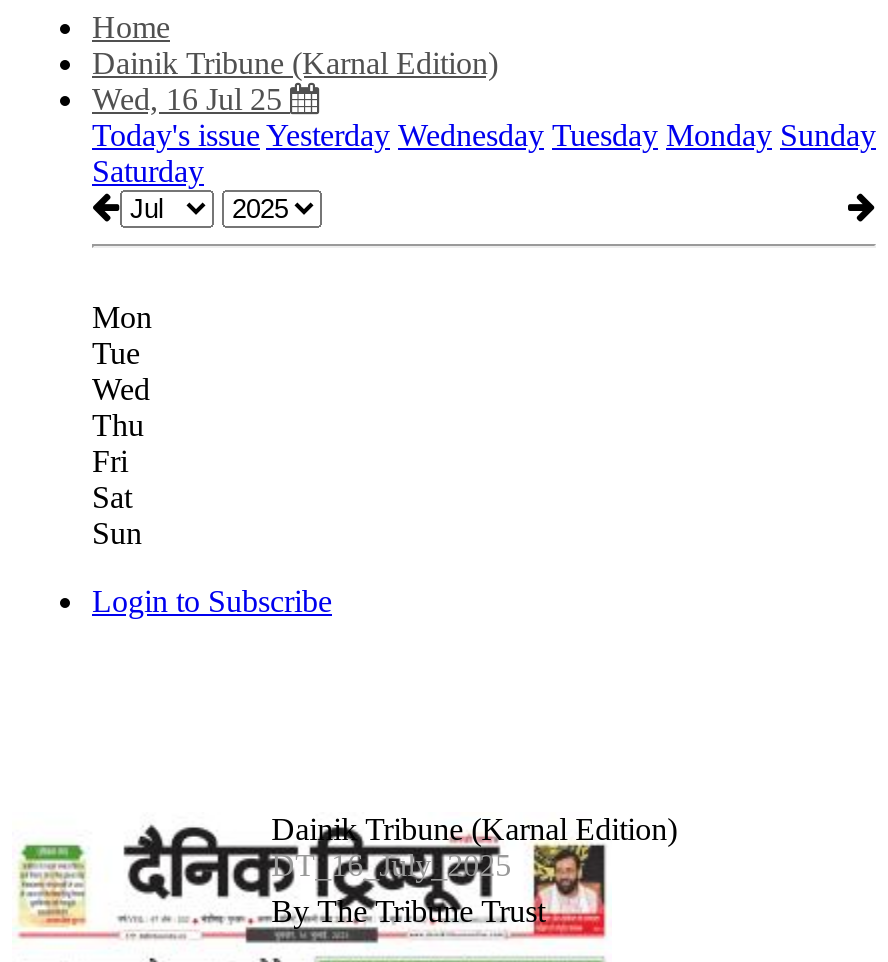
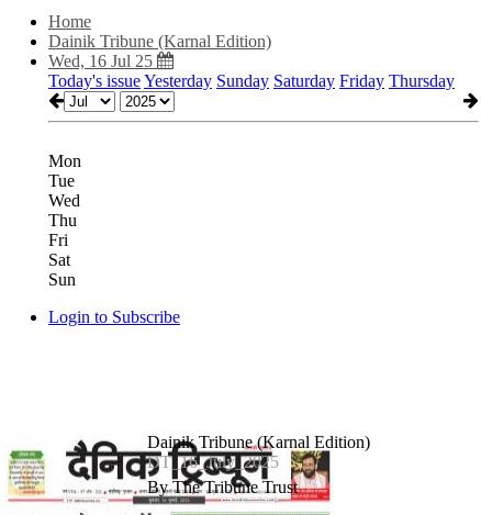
- Today's issue Yesterday Wednesday Tuesday Monday Sunday
- Saturday
+ Today's issue Yesterday Sunday Saturday Friday Thursday
